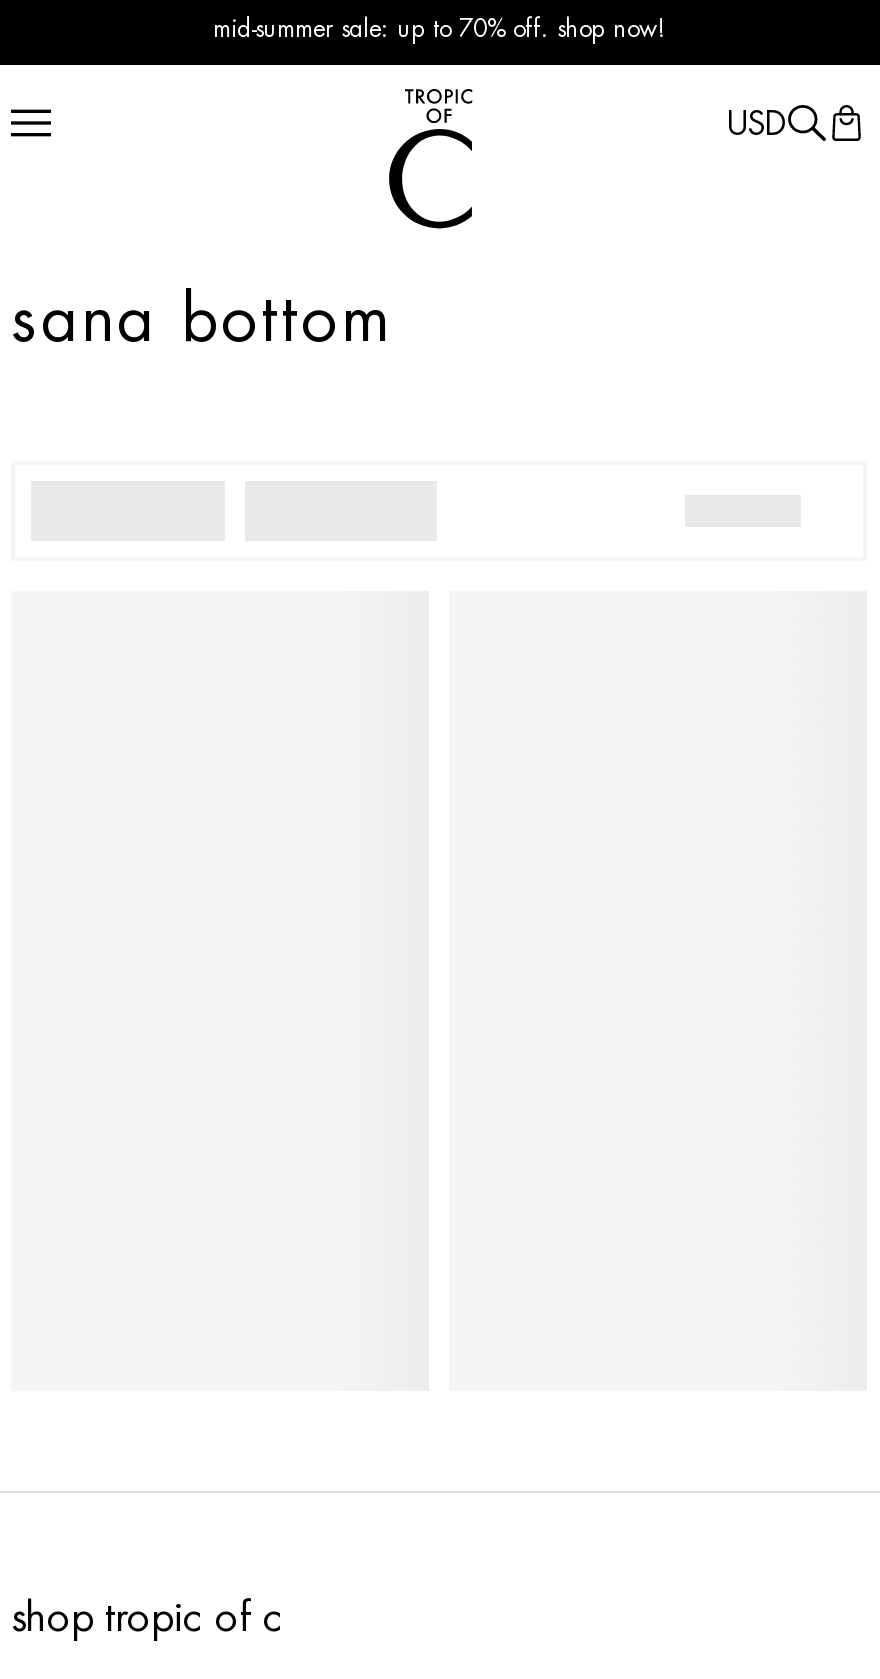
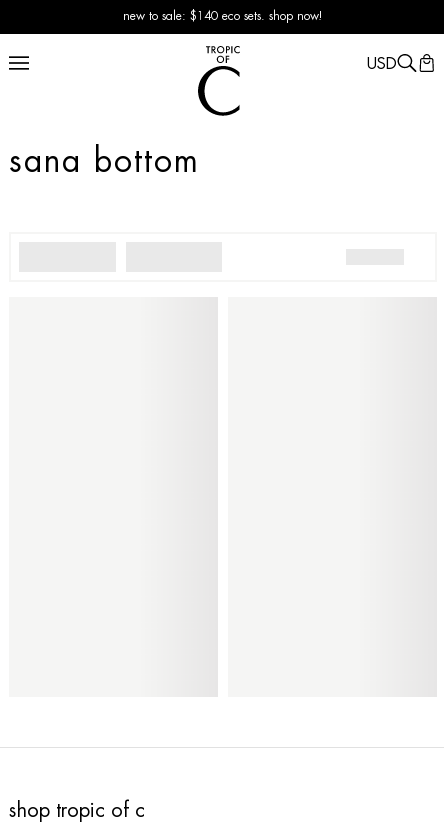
- mid-summer sale: up to 70% off. shop now!
+ new to sale: $140 eco sets. shop now!
